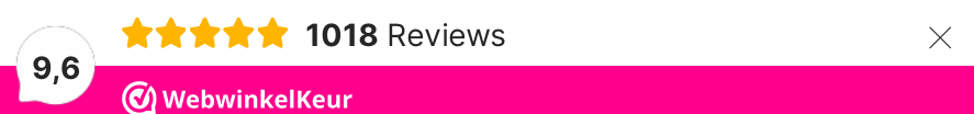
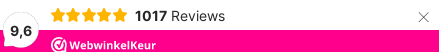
- 1018 Reviews
+ 1017 Reviews
